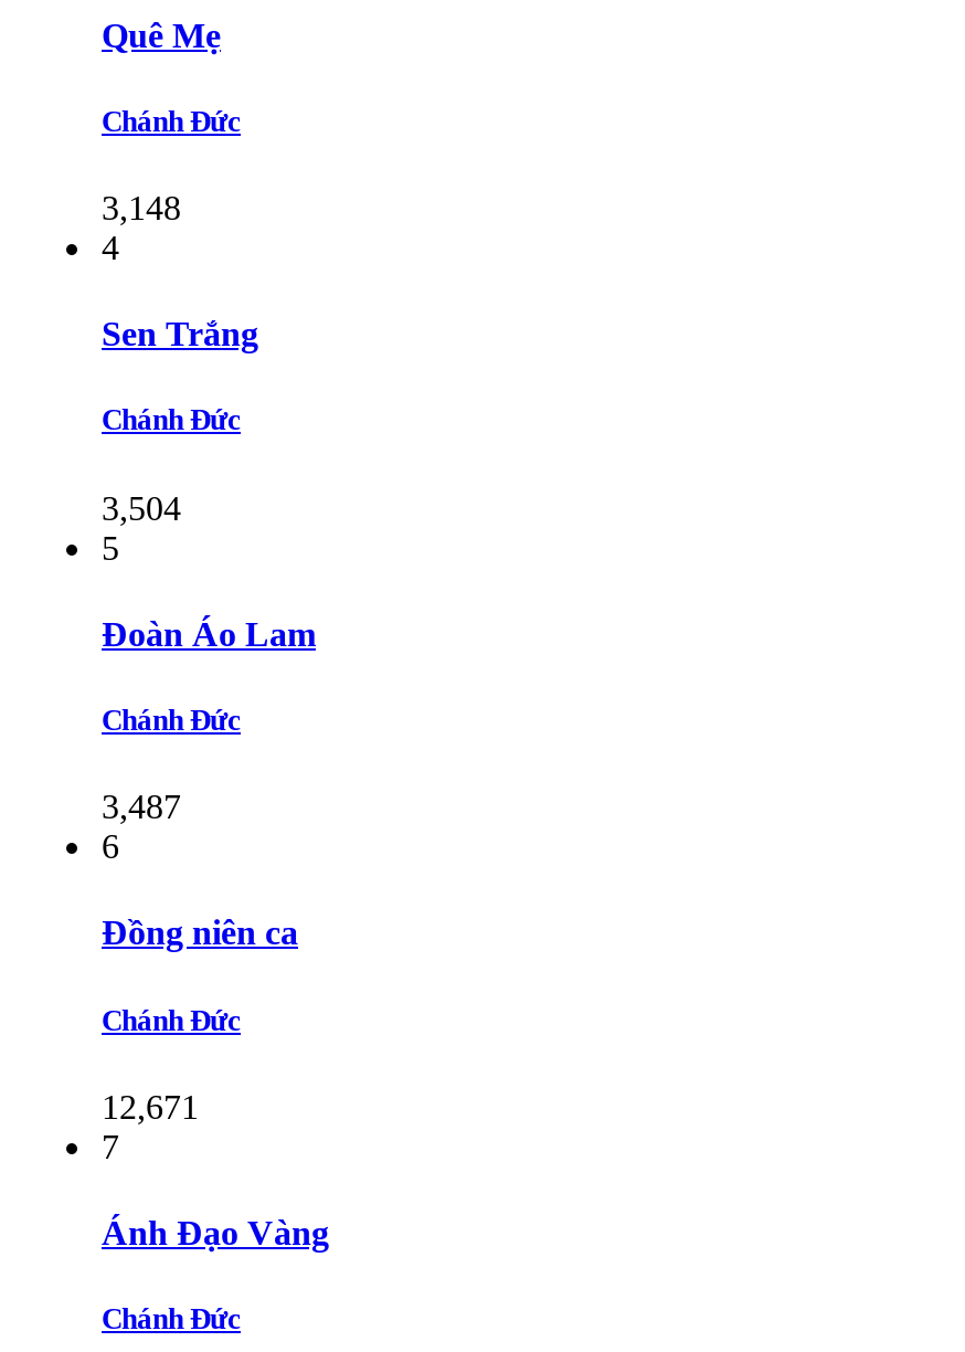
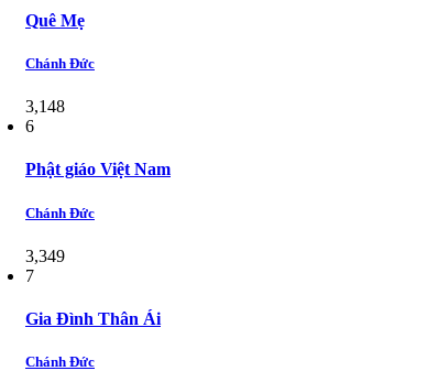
- 4
- Sen Trắng
- Chánh Đức
- 3,504
- 5
- Đoàn Áo Lam
- Chánh Đức
- 3,487

- Đồng niên ca
+ Phật giáo Việt Nam

- 12,671
+ 3,349

- Ánh Đạo Vàng
+ Gia Đình Thân Ái
